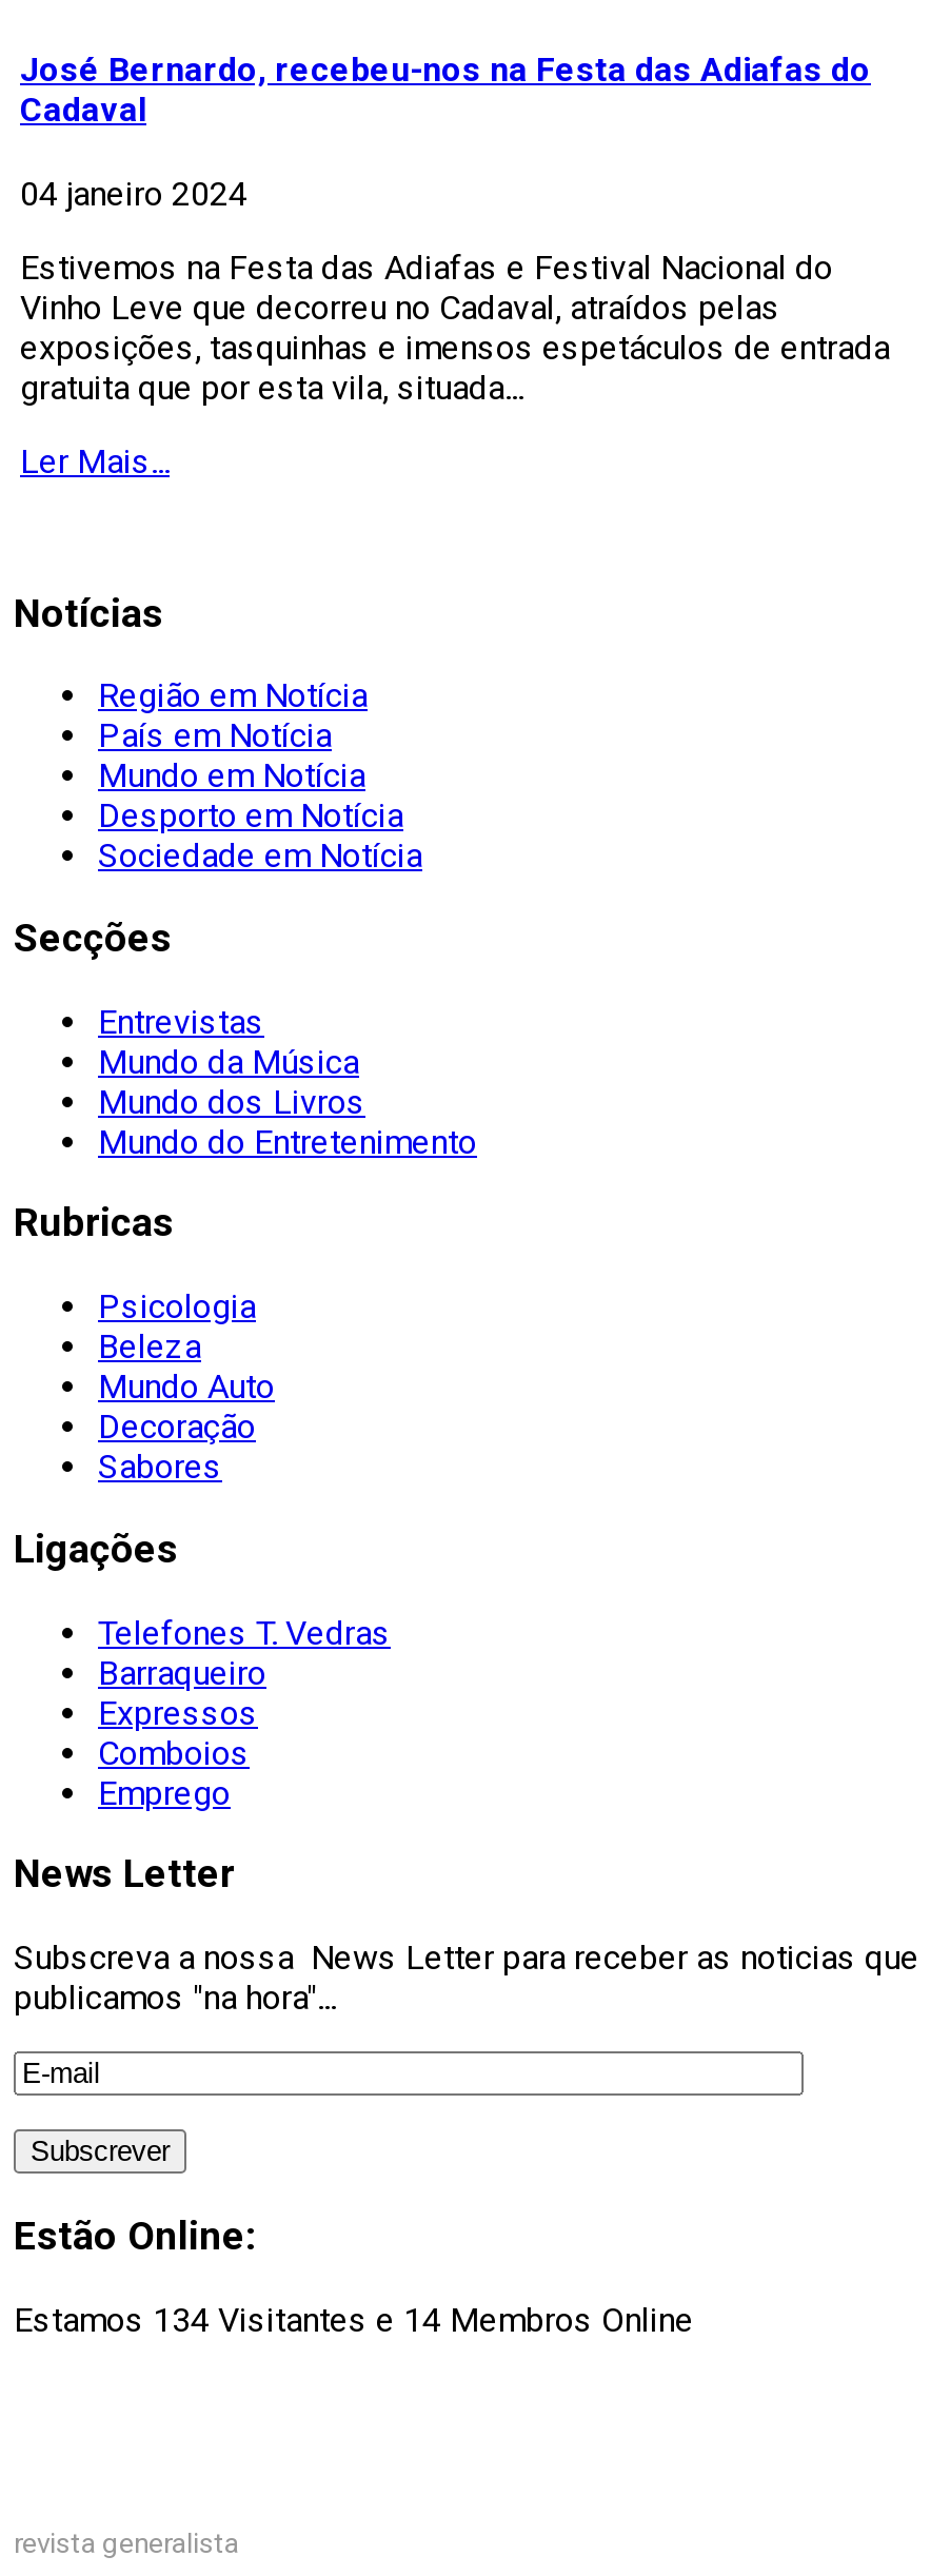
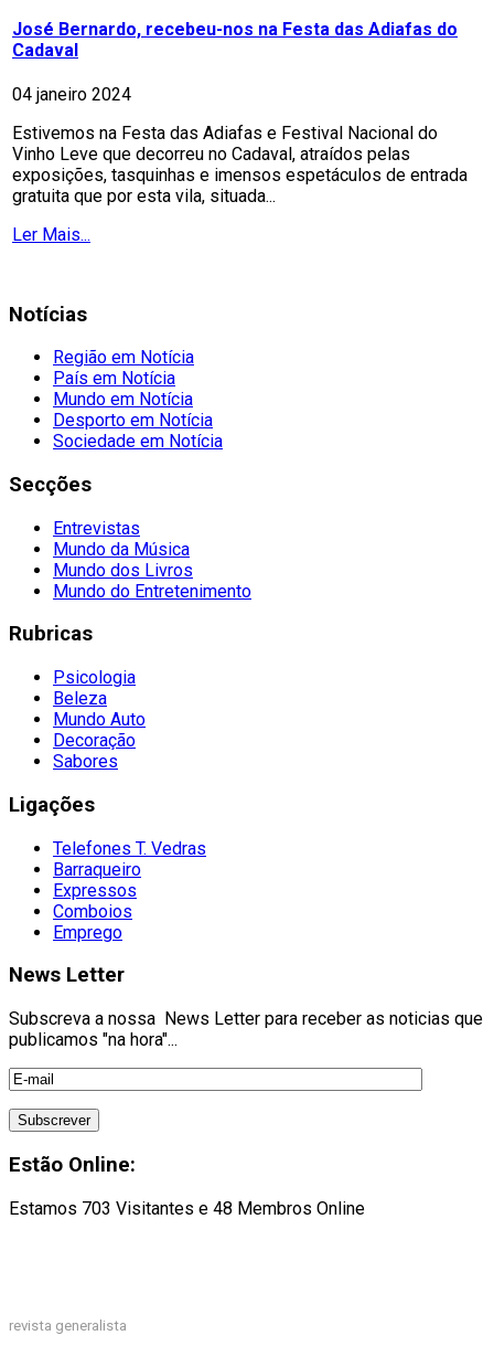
- Estamos 134 Visitantes e 14 Membros Online
+ Estamos 703 Visitantes e 48 Membros Online
